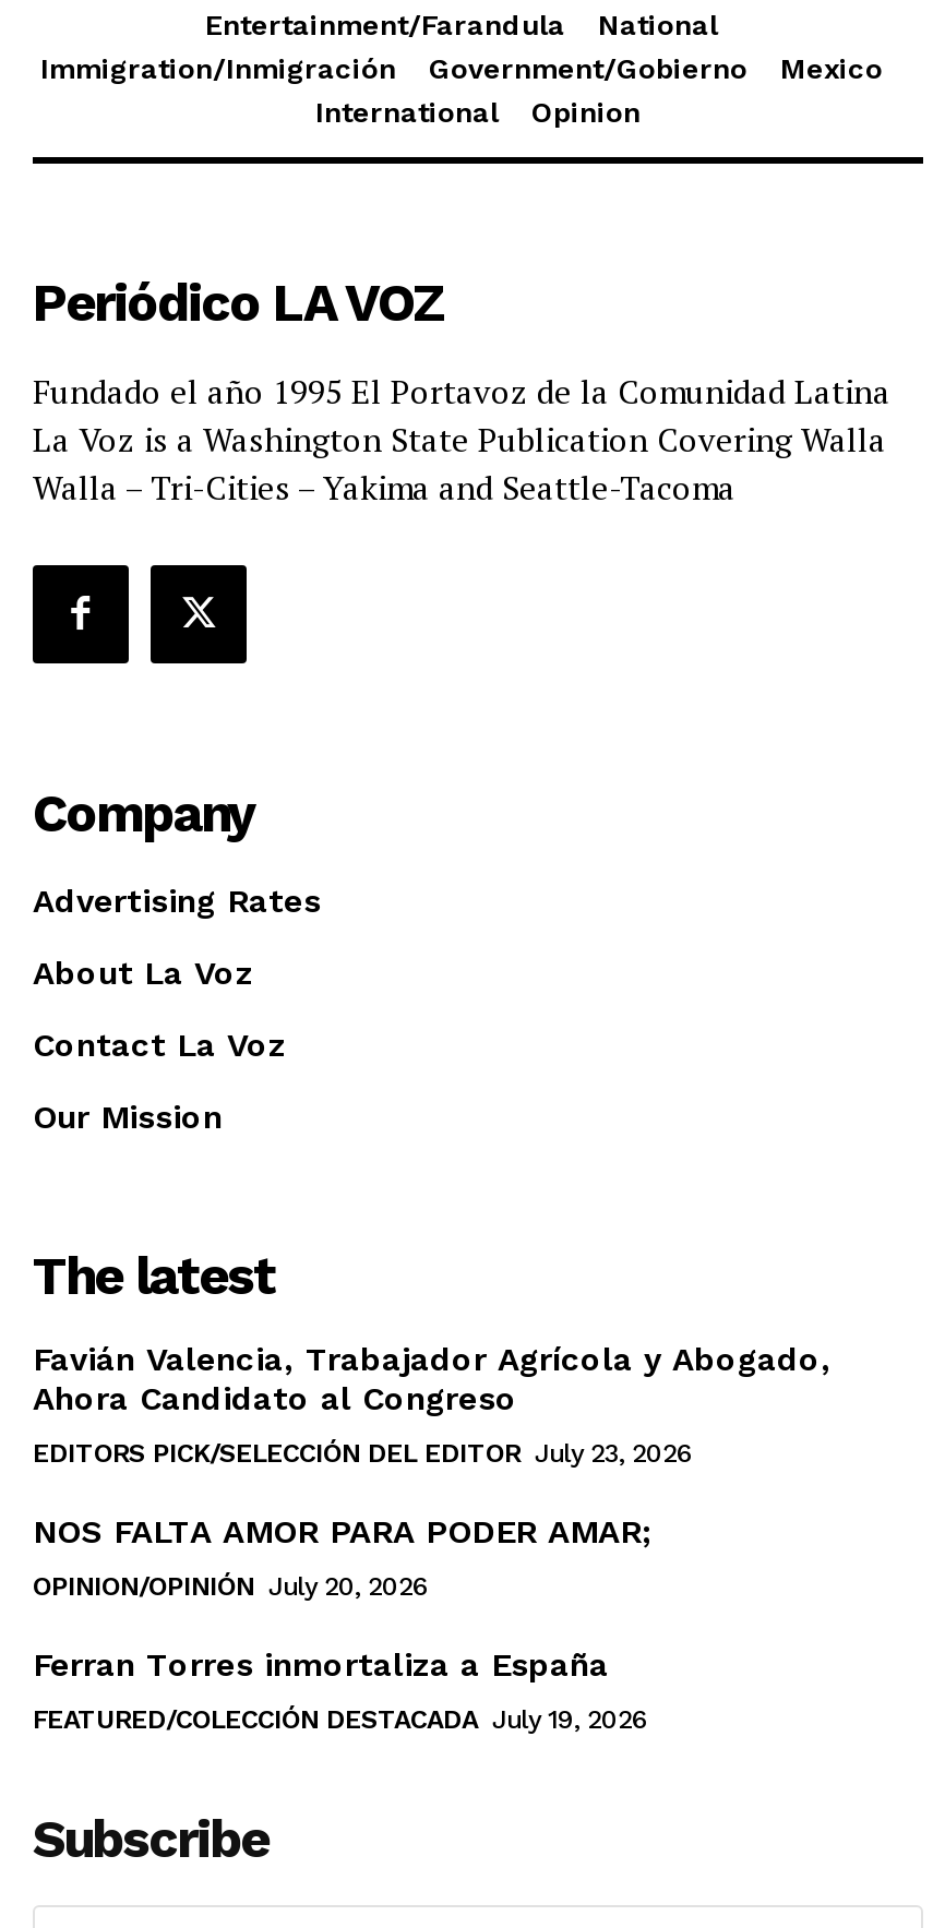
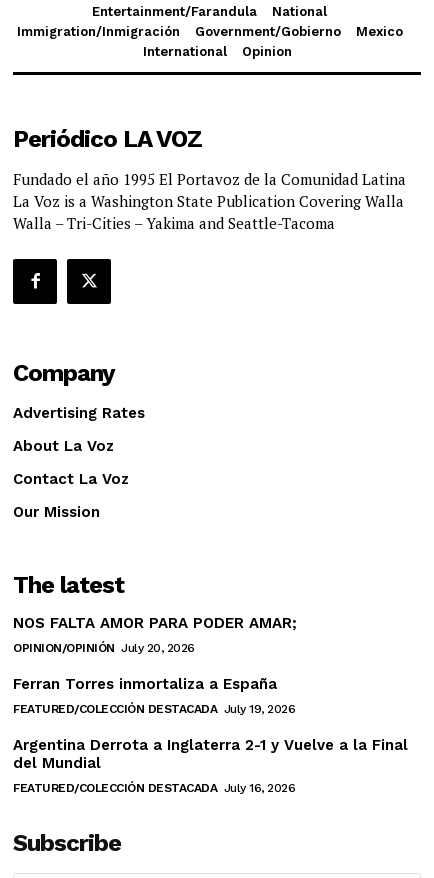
- Favián Valencia, Trabajador Agrícola y Abogado,
- Ahora Candidato al Congreso
- EDITORS PICK/SELECCIÓN DEL EDITOR July 23, 2026

moved up: NOS FALTA AMOR PARA PODER AMAR; | OPINION/OPINIÓN July 20, 2026 | Ferran Torres inmortaliza a España | FEATURED/COLECCIÓN DESTACADA July 19, 2026

+ Argentina Derrota a Inglaterra 2-1 y Vuelve a la Final
+ del Mundial
+ FEATURED/COLECCIÓN DESTACADA July 16, 2026
